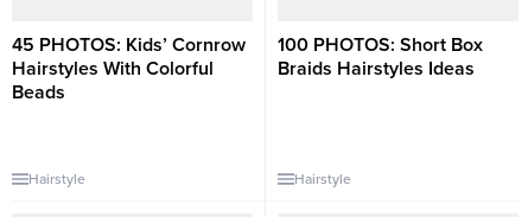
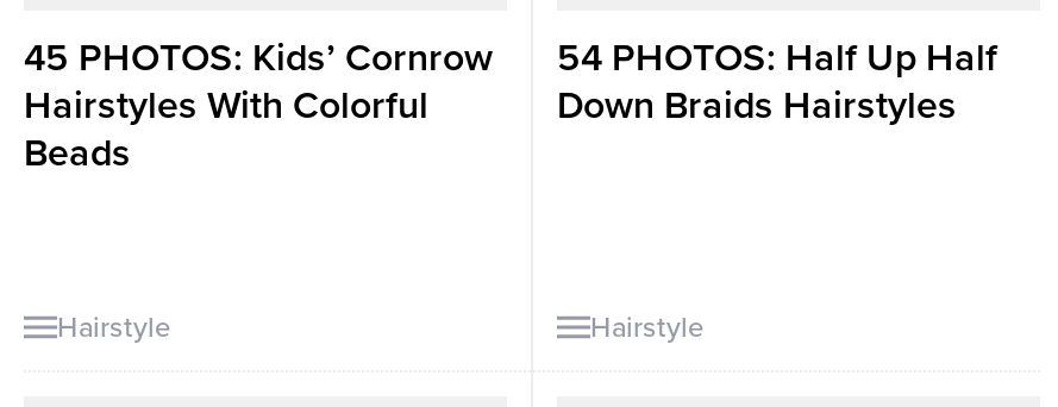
- 100 PHOTOS: Short Box
- Braids Hairstyles Ideas
+ 54 PHOTOS: Half Up Half
+ Down Braids Hairstyles
